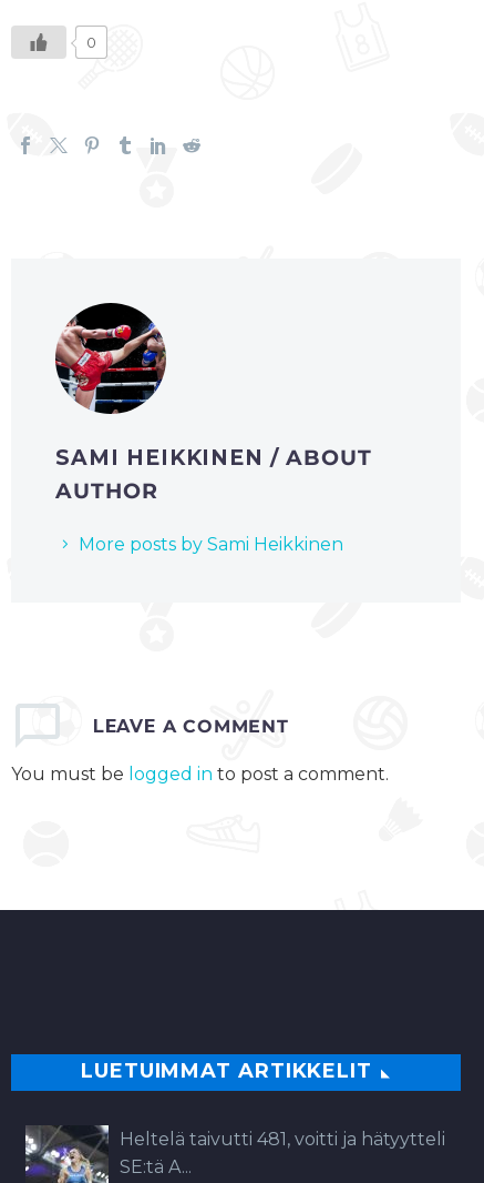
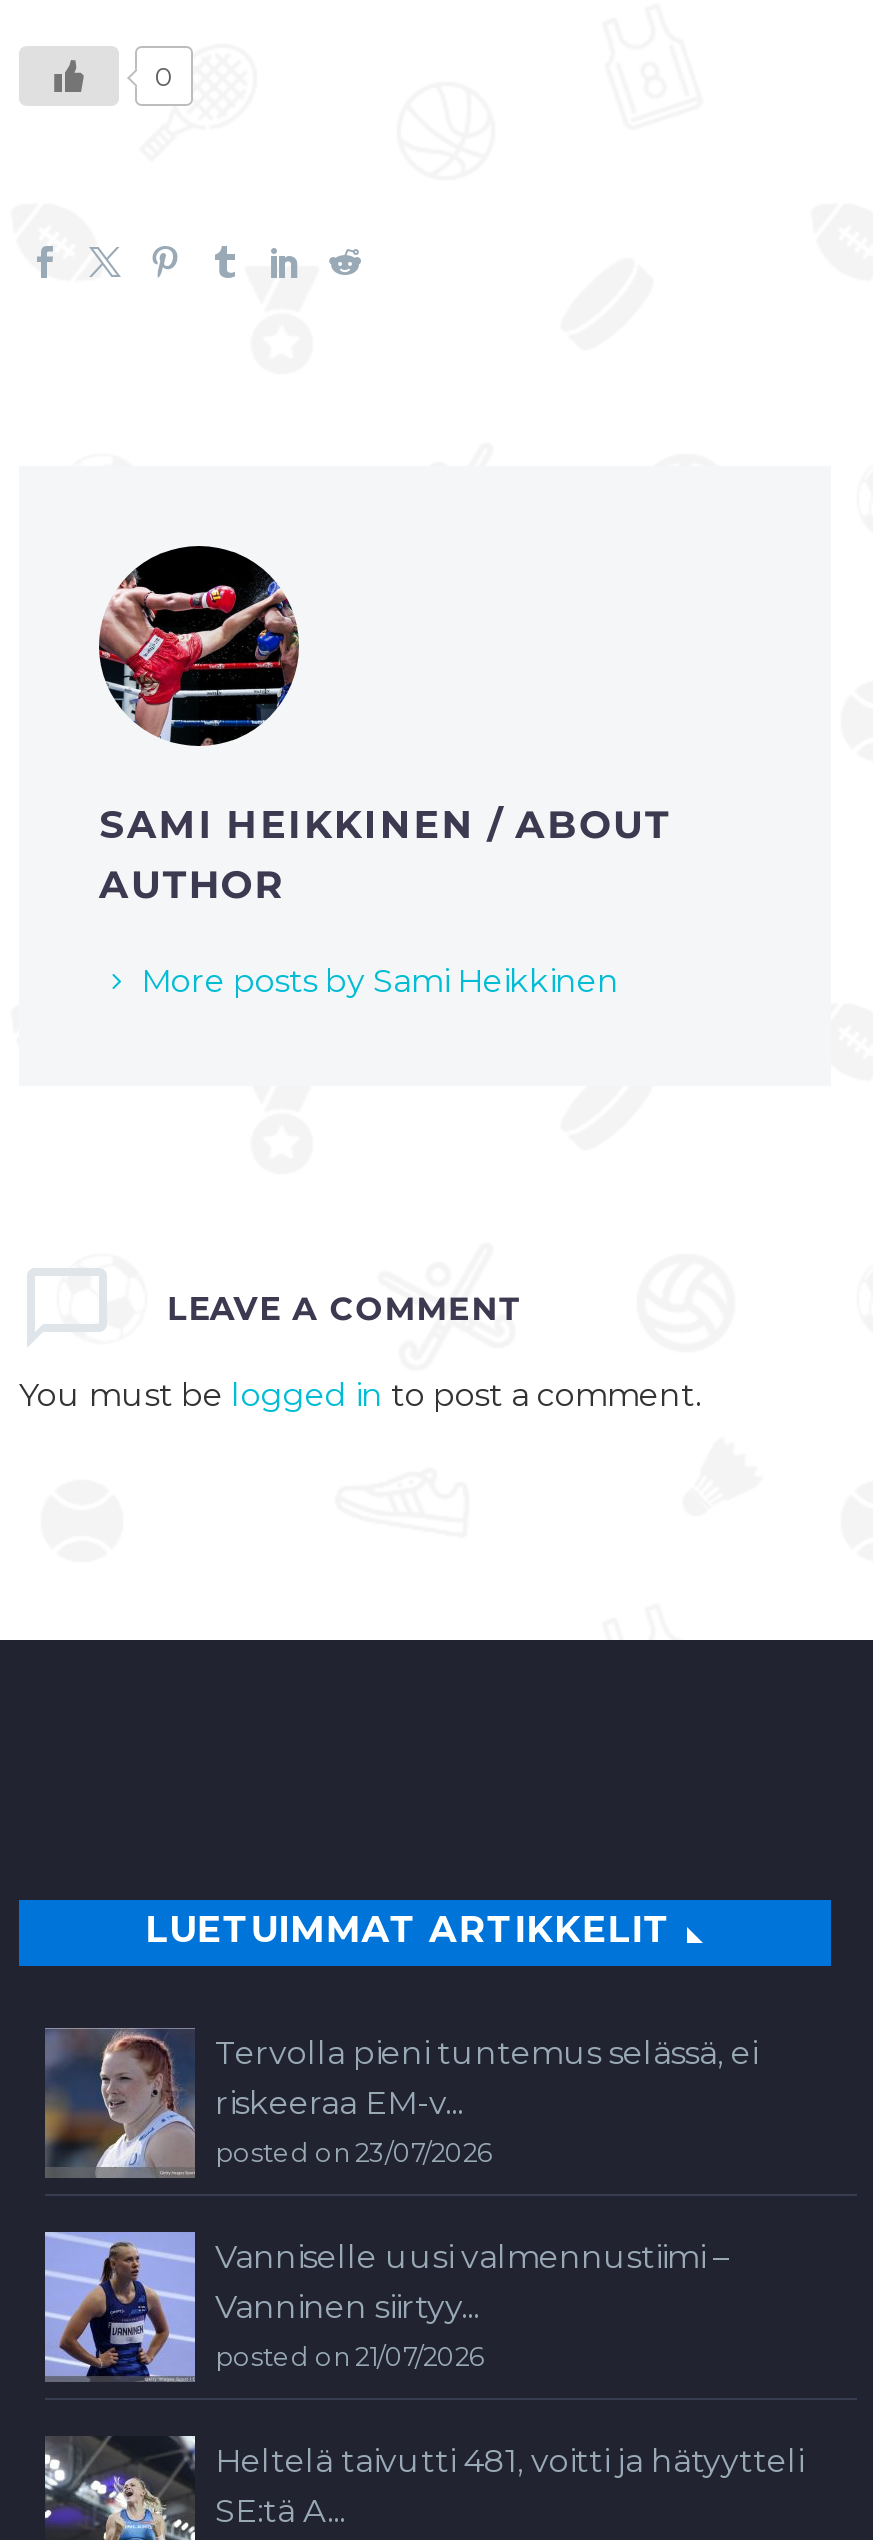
+ [image]

+ [image]
+ Tervolla pieni tuntemus selässä, ei
+ riskeeraa EM-v...
+ posted on 23/07/2026
+ Vanniselle uusi valmennustiimi –
+ Vanninen siirtyy...
+ posted on 21/07/2026
